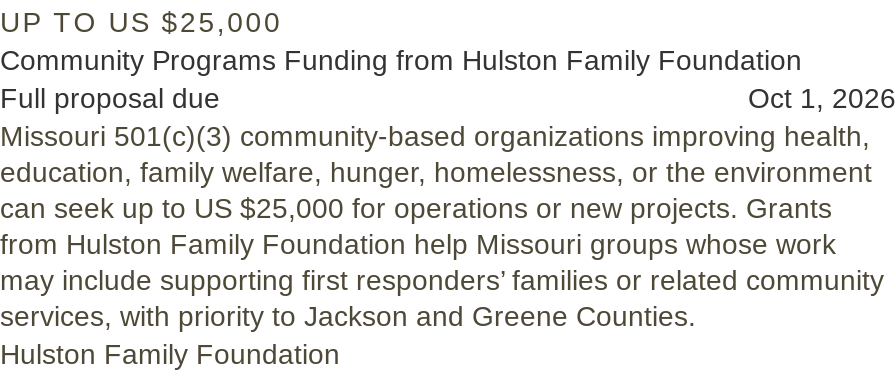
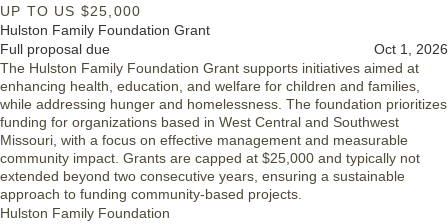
- Community Programs Funding from Hulston Family Foundation
+ Hulston Family Foundation Grant

- Missouri 501(c)(3) community-based organizations improving health,
- education, family welfare, hunger, homelessness, or the environment
- can seek up to US $25,000 for operations or new projects. Grants
- from Hulston Family Foundation help Missouri groups whose work
- may include supporting first responders’ families or related community
- services, with priority to Jackson and Greene Counties.
+ The Hulston Family Foundation Grant supports initiatives aimed at
+ enhancing health, education, and welfare for children and families,
+ while addressing hunger and homelessness. The foundation prioritizes
+ funding for organizations based in West Central and Southwest
+ Missouri, with a focus on effective management and measurable
+ community impact. Grants are capped at $25,000 and typically not
+ extended beyond two consecutive years, ensuring a sustainable
+ approach to funding community-based projects.
